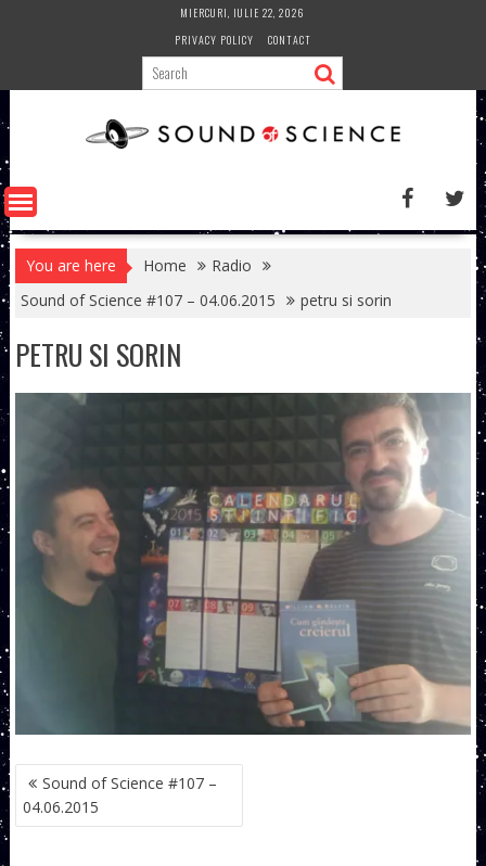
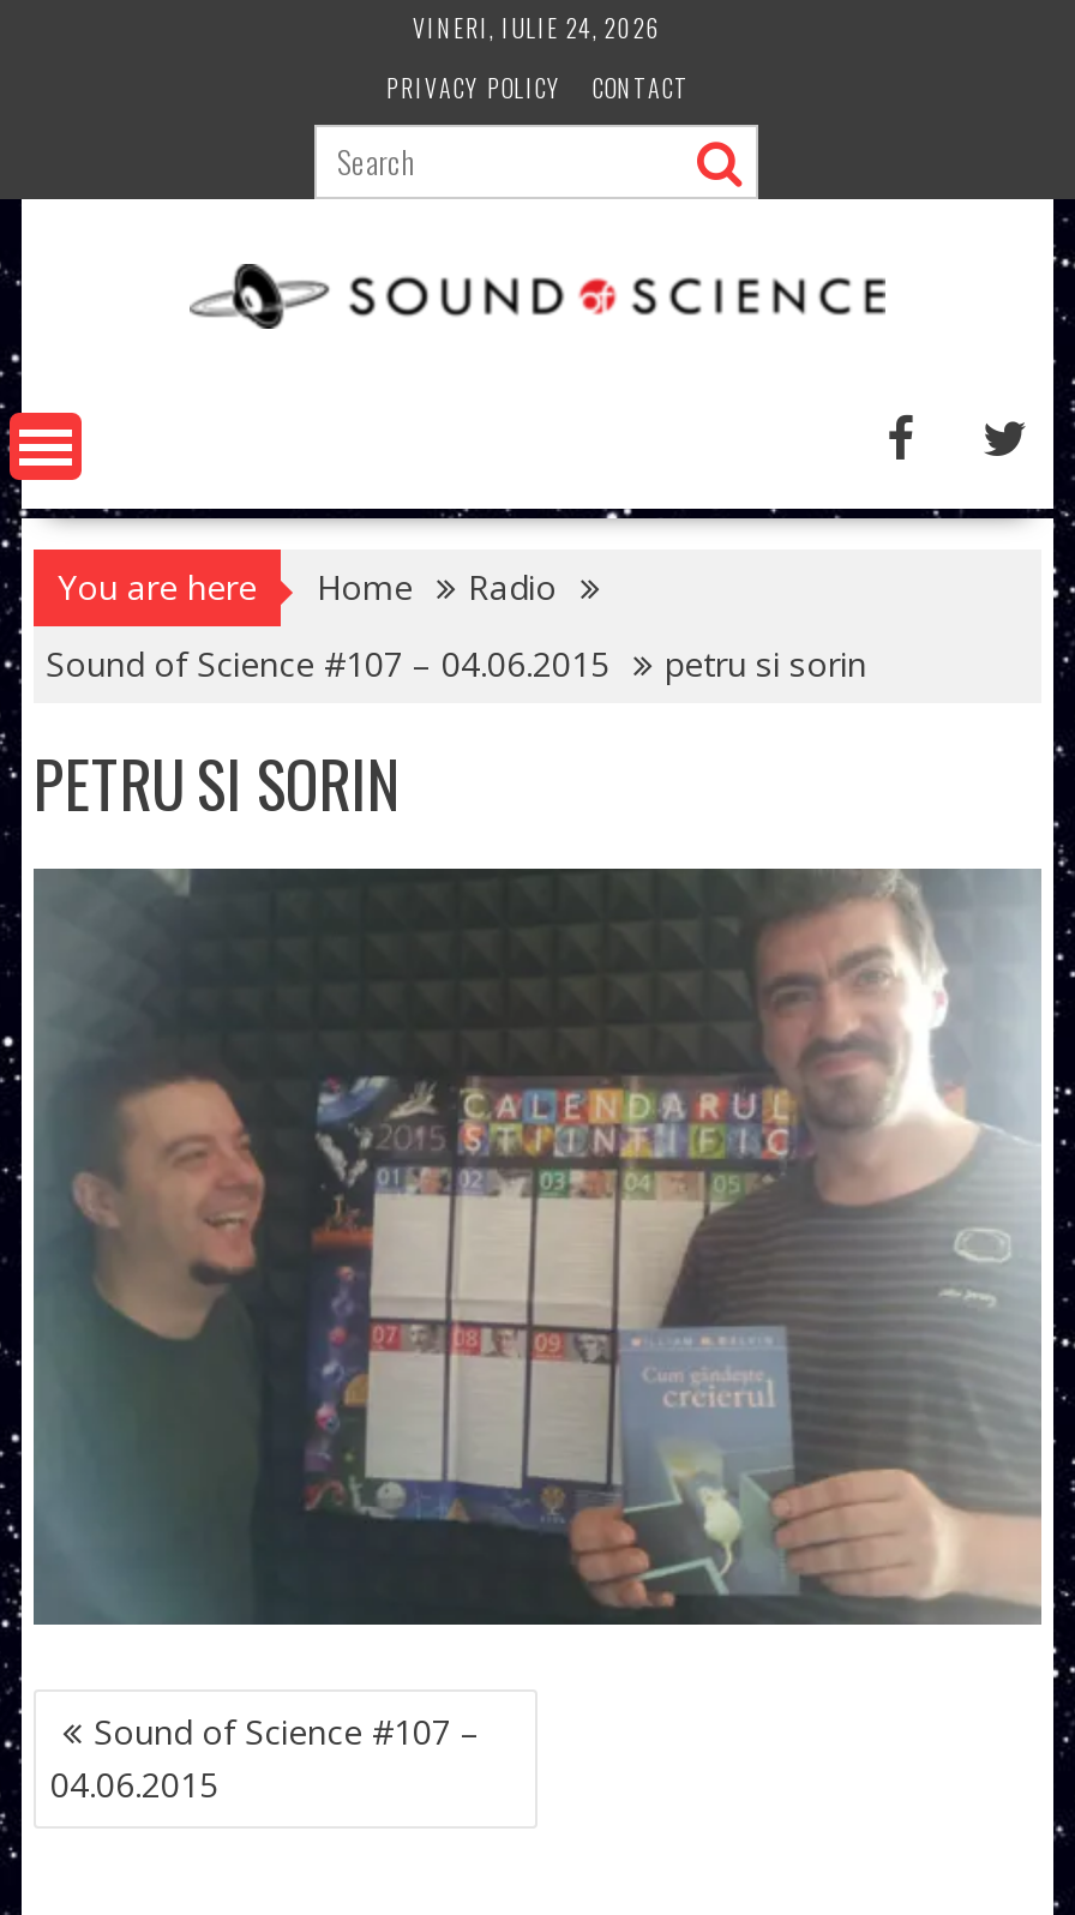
- MIERCURI, IULIE 22, 2026
+ VINERI, IULIE 24, 2026
